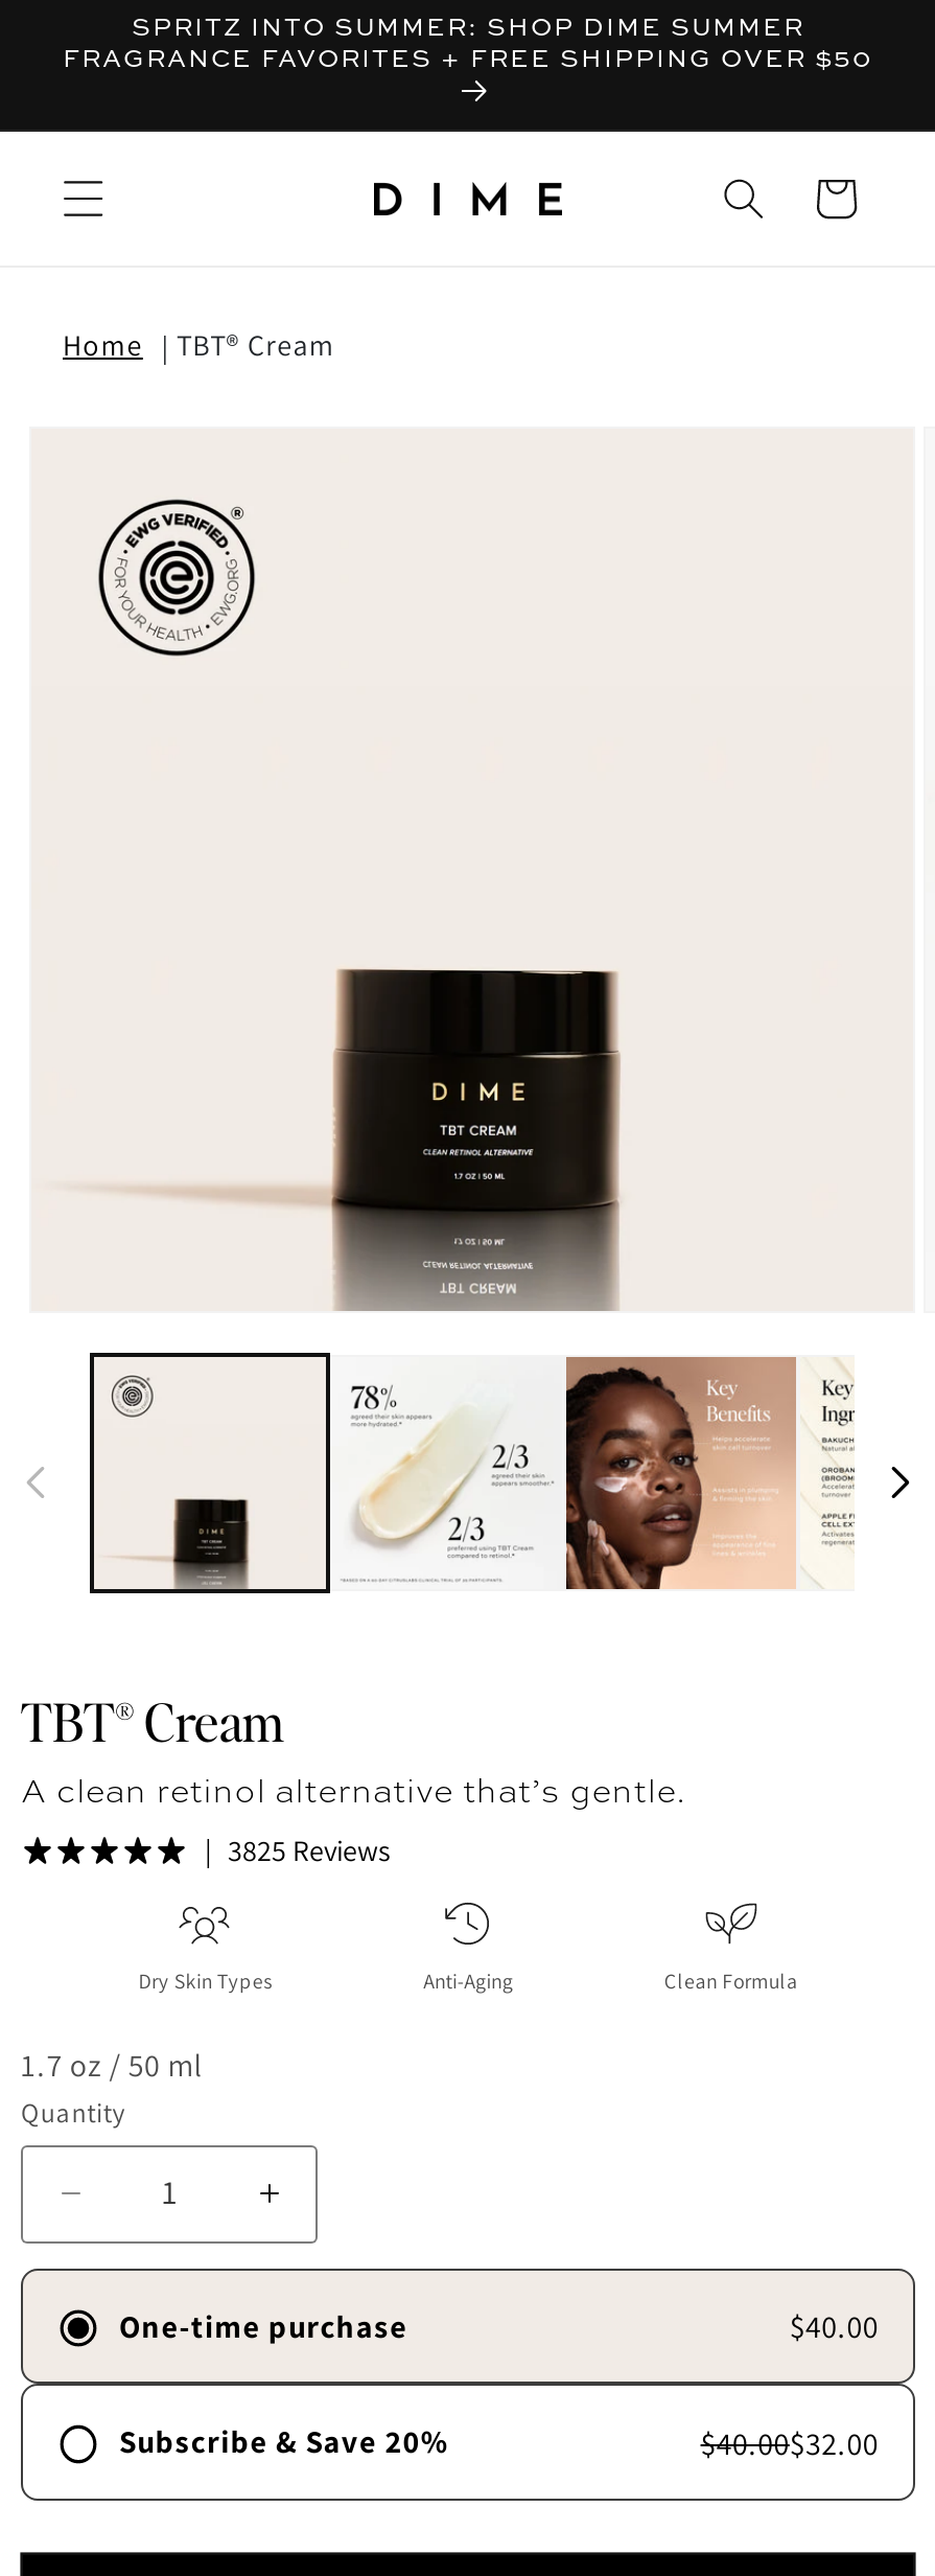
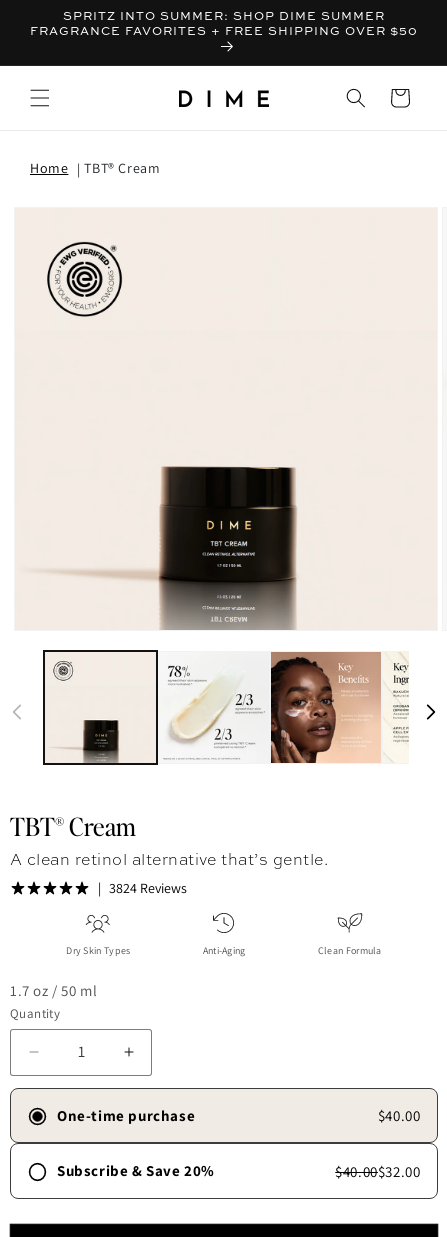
- 3825 Reviews
+ 3824 Reviews
